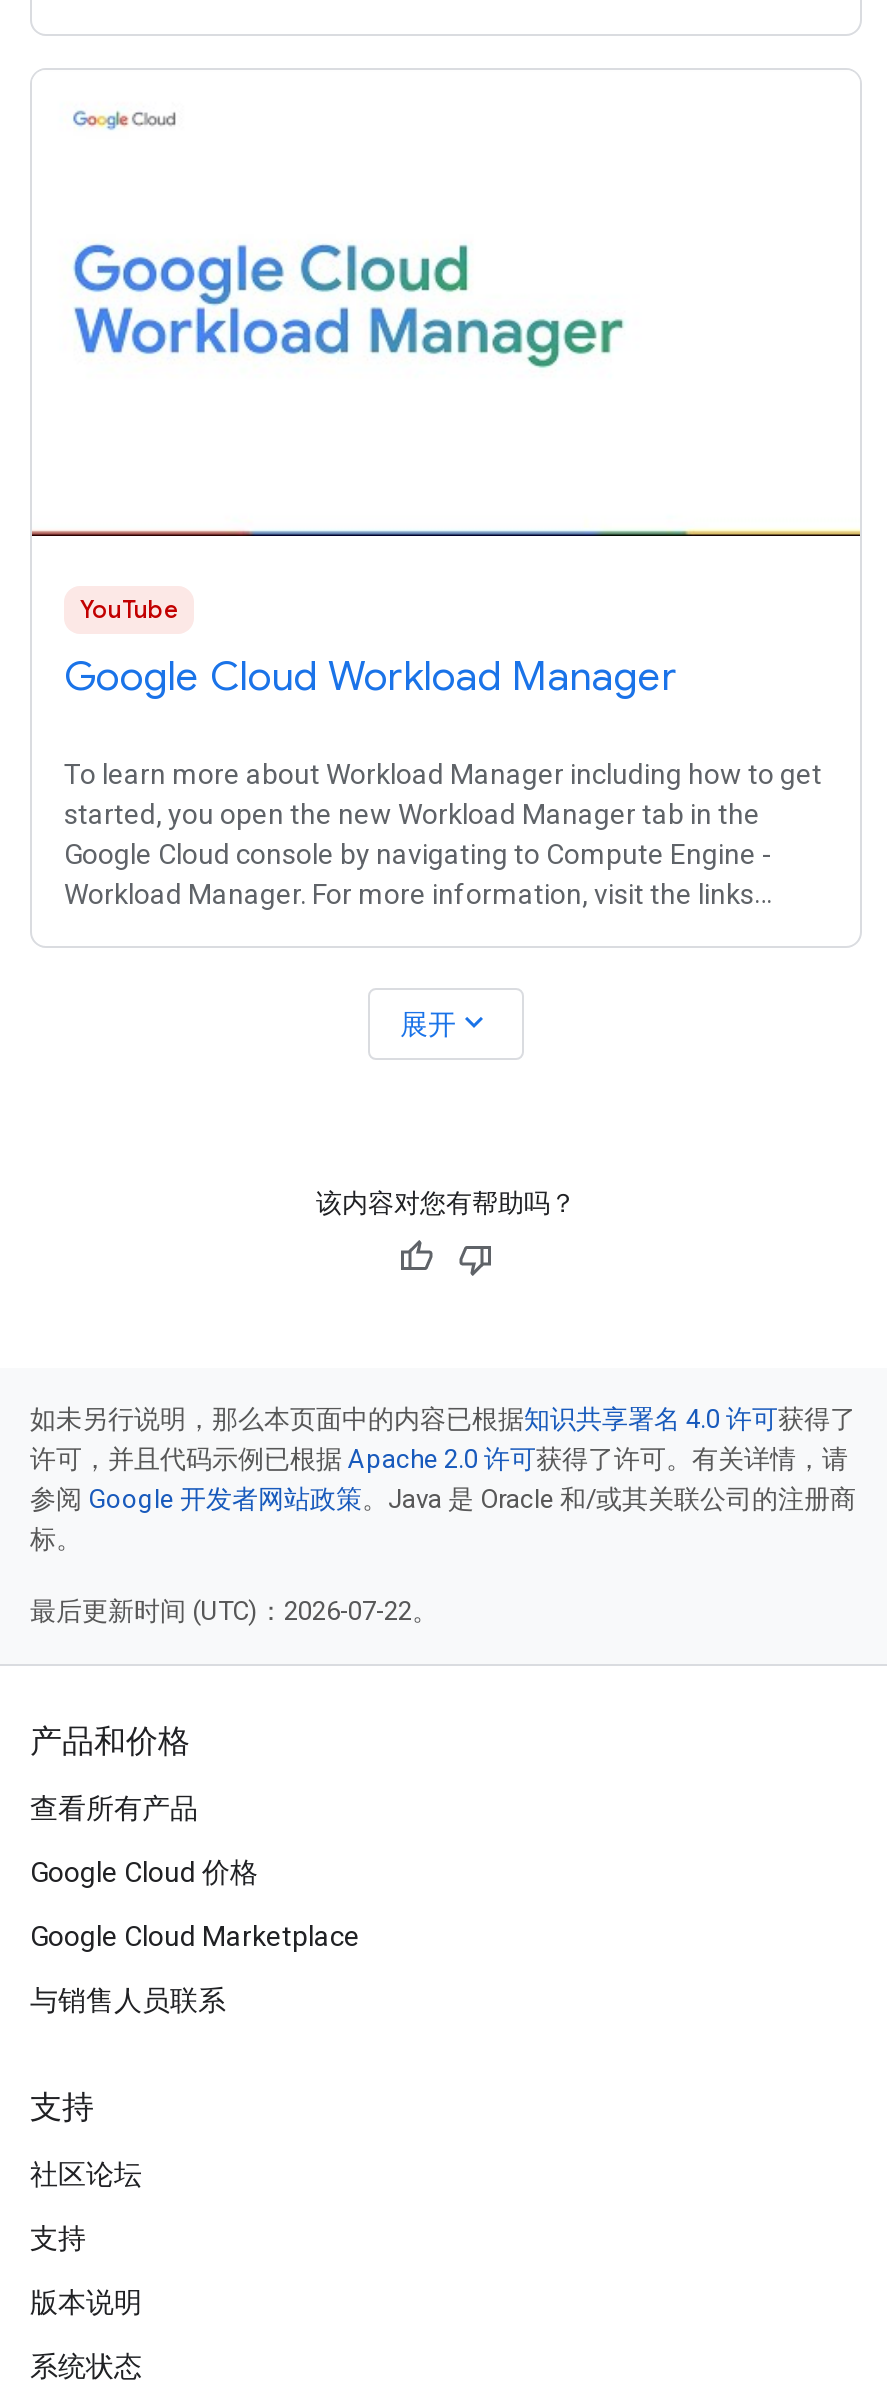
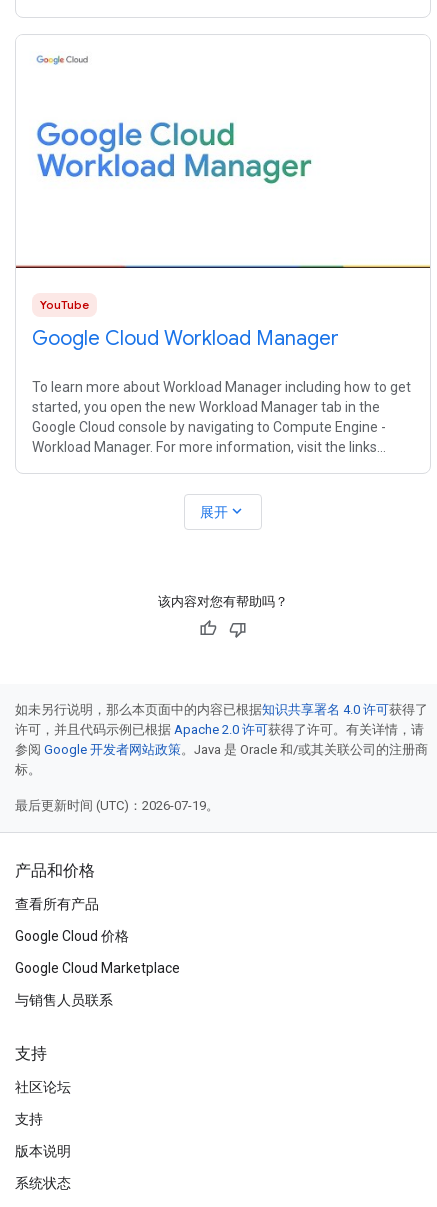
- 最后更新时间 (UTC)：2026-07-22。
+ 最后更新时间 (UTC)：2026-07-19。
